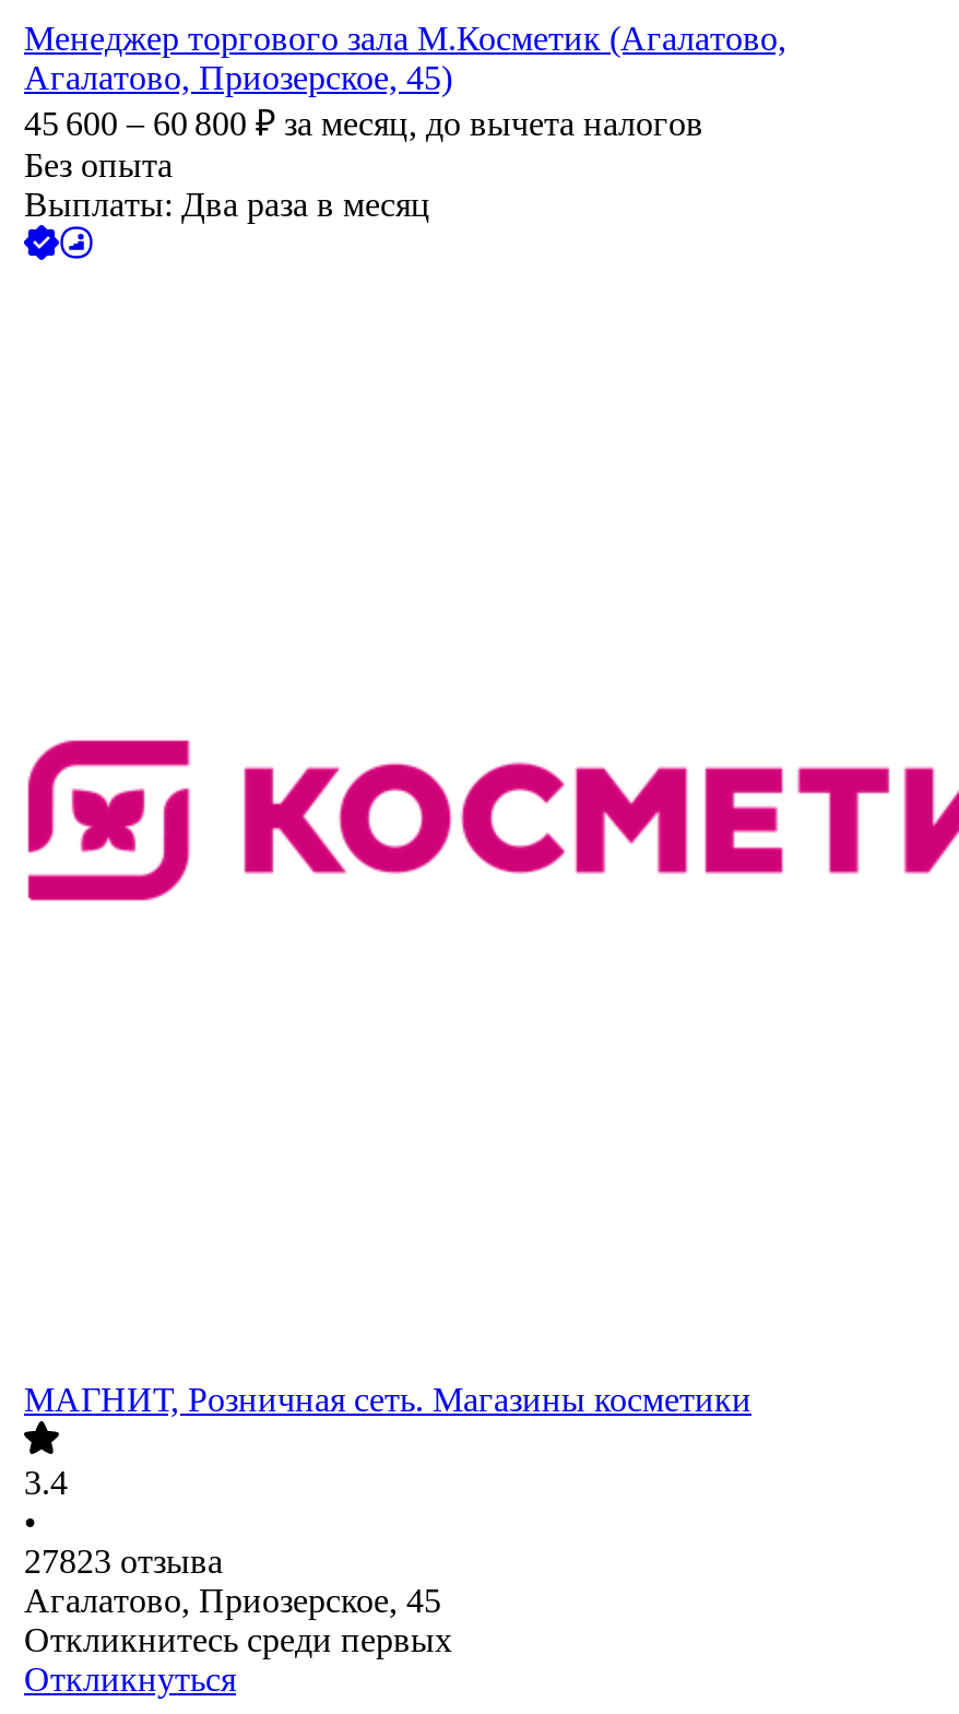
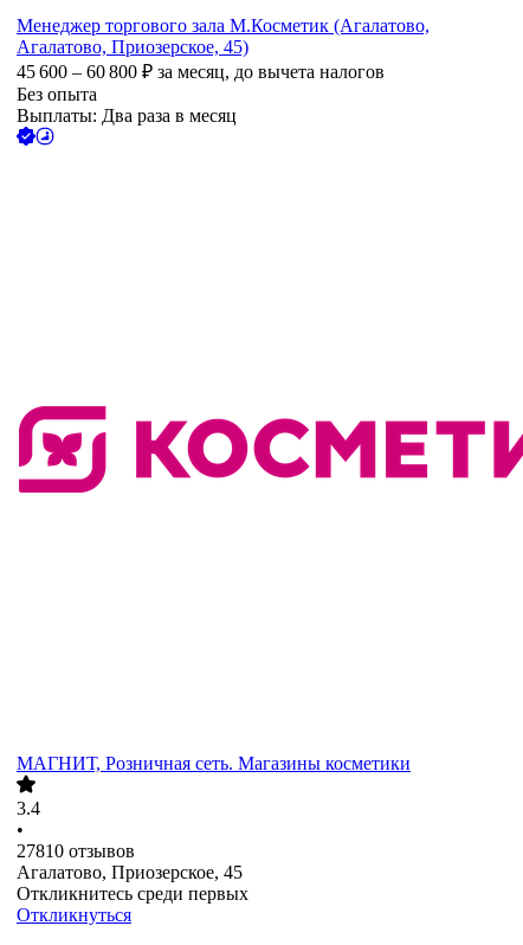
- 27823 отзыва
+ 27810 отзывов
